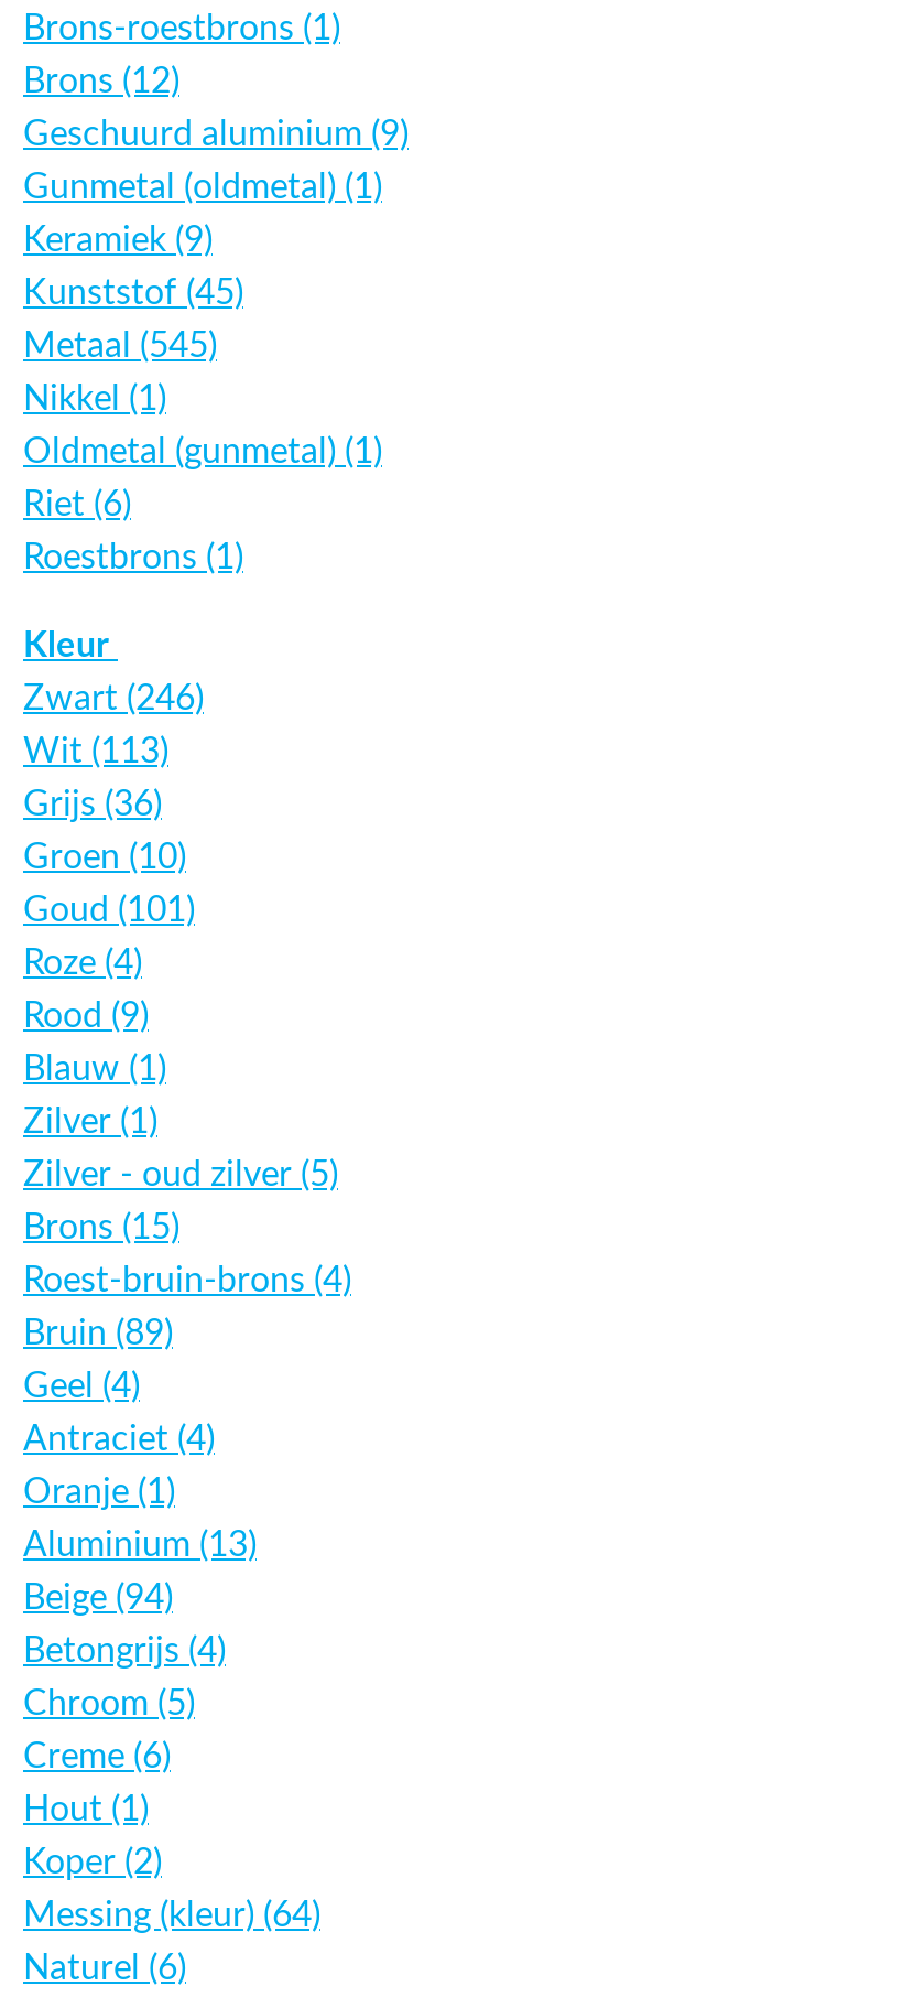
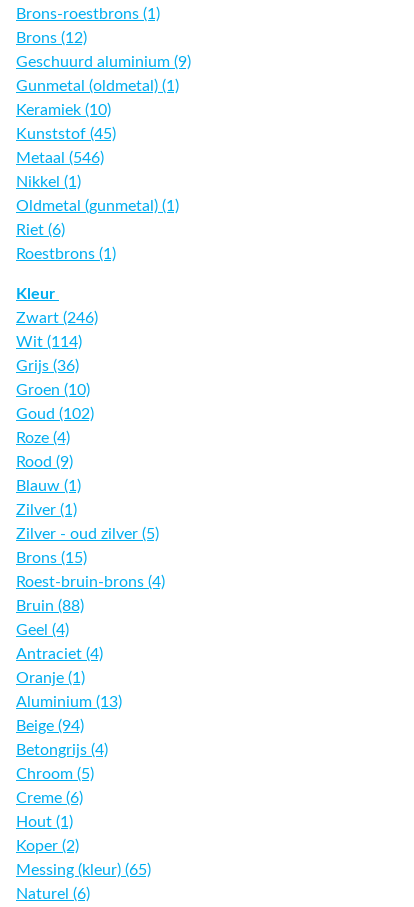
- Keramiek (9)
+ Keramiek (10)

- Metaal (545)
+ Metaal (546)

- Wit (113)
+ Wit (114)

- Goud (101)
+ Goud (102)

- Bruin (89)
+ Bruin (88)

- Messing (kleur) (64)
+ Messing (kleur) (65)
